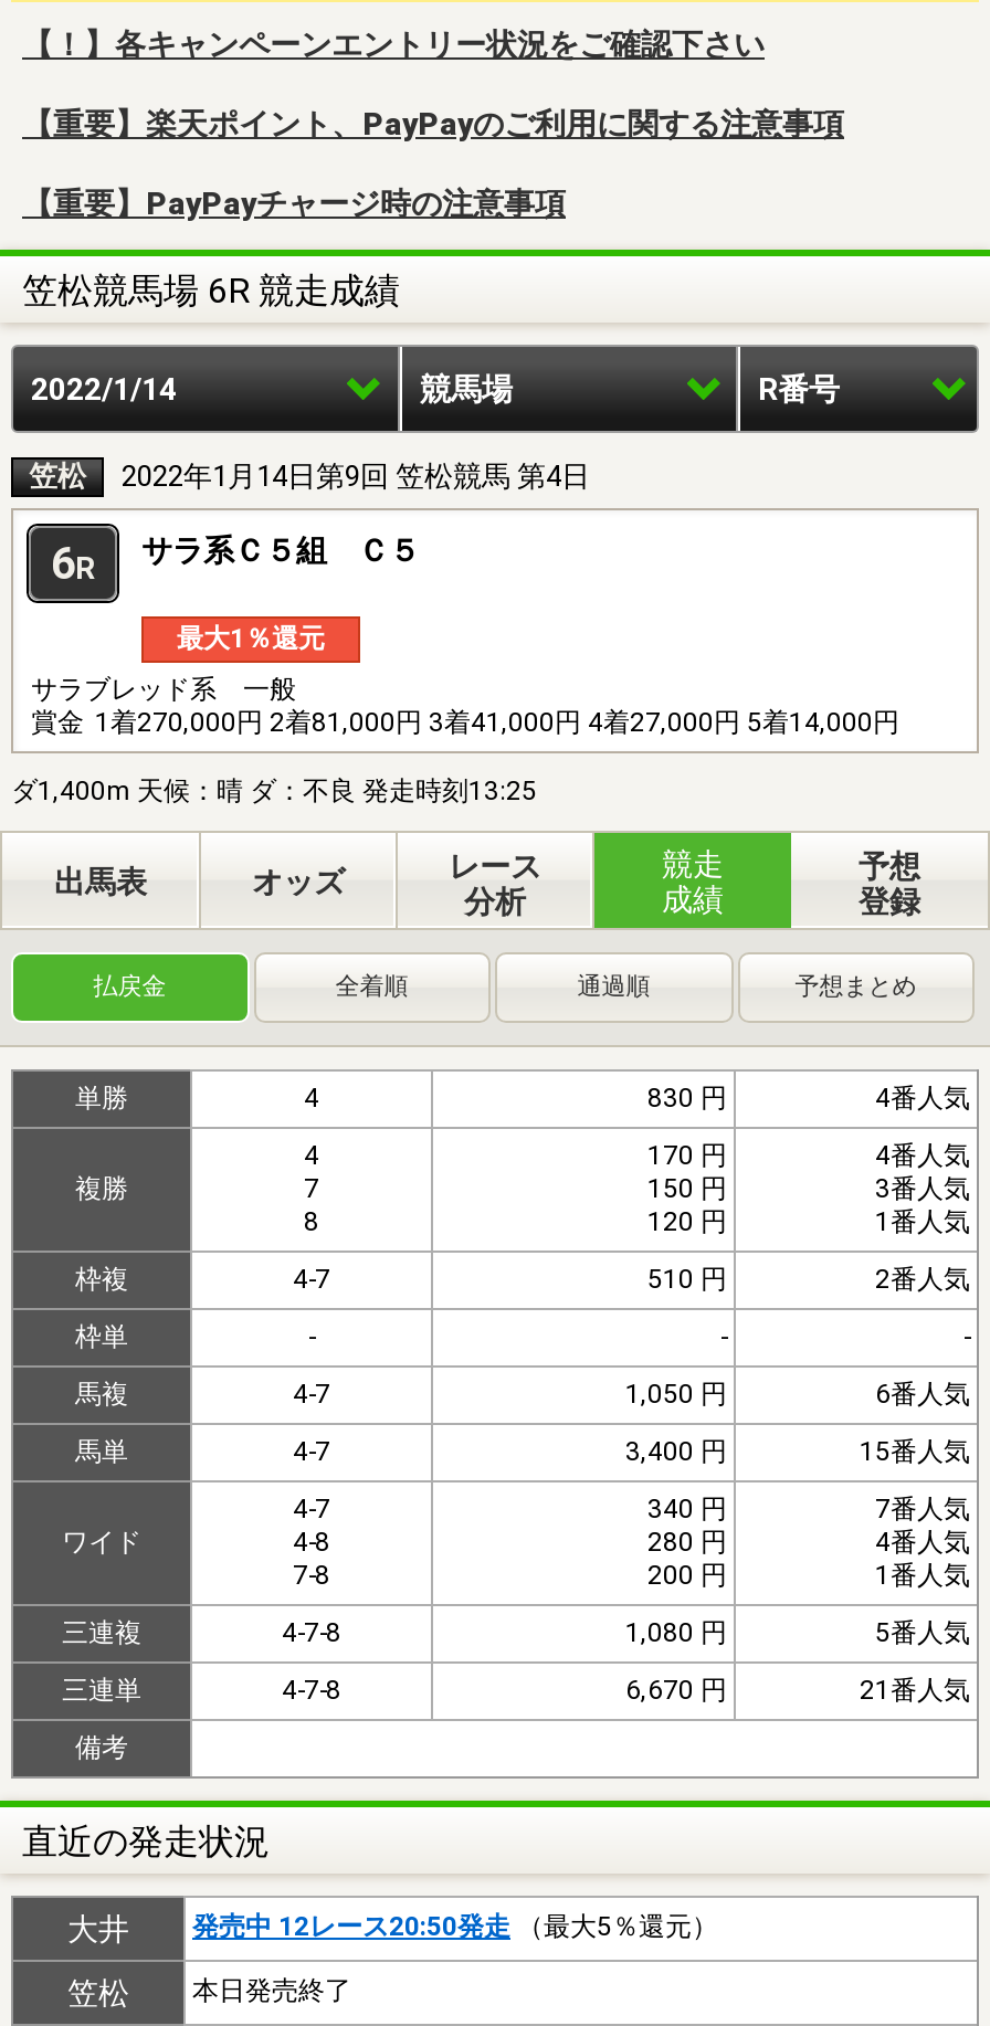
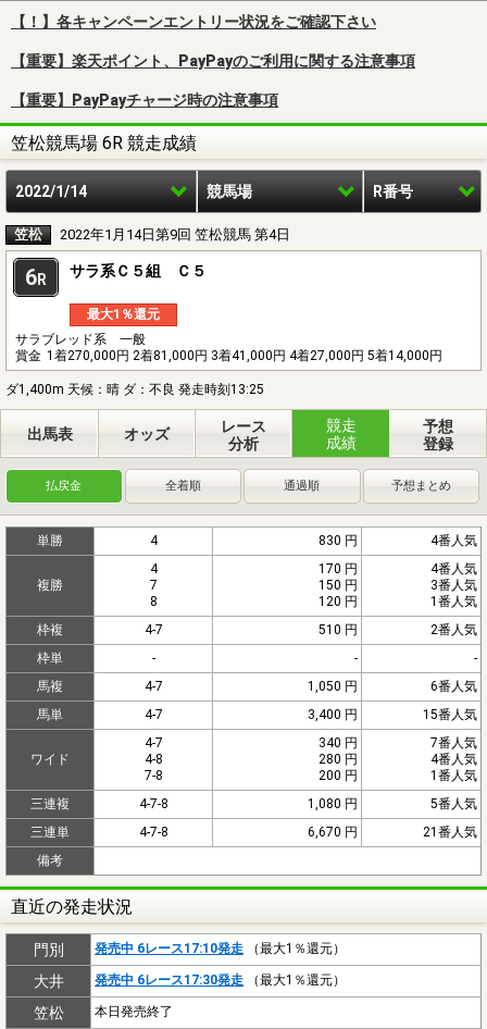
+ 門別
+ 発売中 6レース17:10発走（最大1％還元）

- 発売中 12レース20:50発走（最大5％還元）
+ 発売中 6レース17:30発走（最大1％還元）
